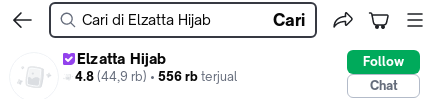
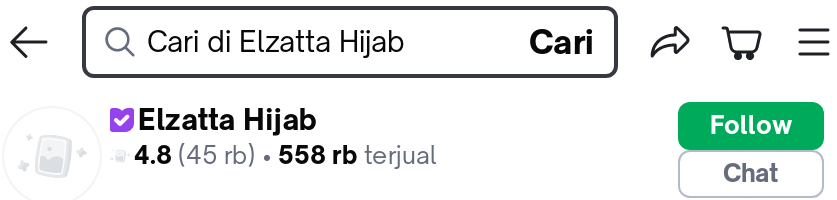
- 4.8 (44,9 rb) • 556 rb terjual
+ 4.8 (45 rb) • 558 rb terjual
